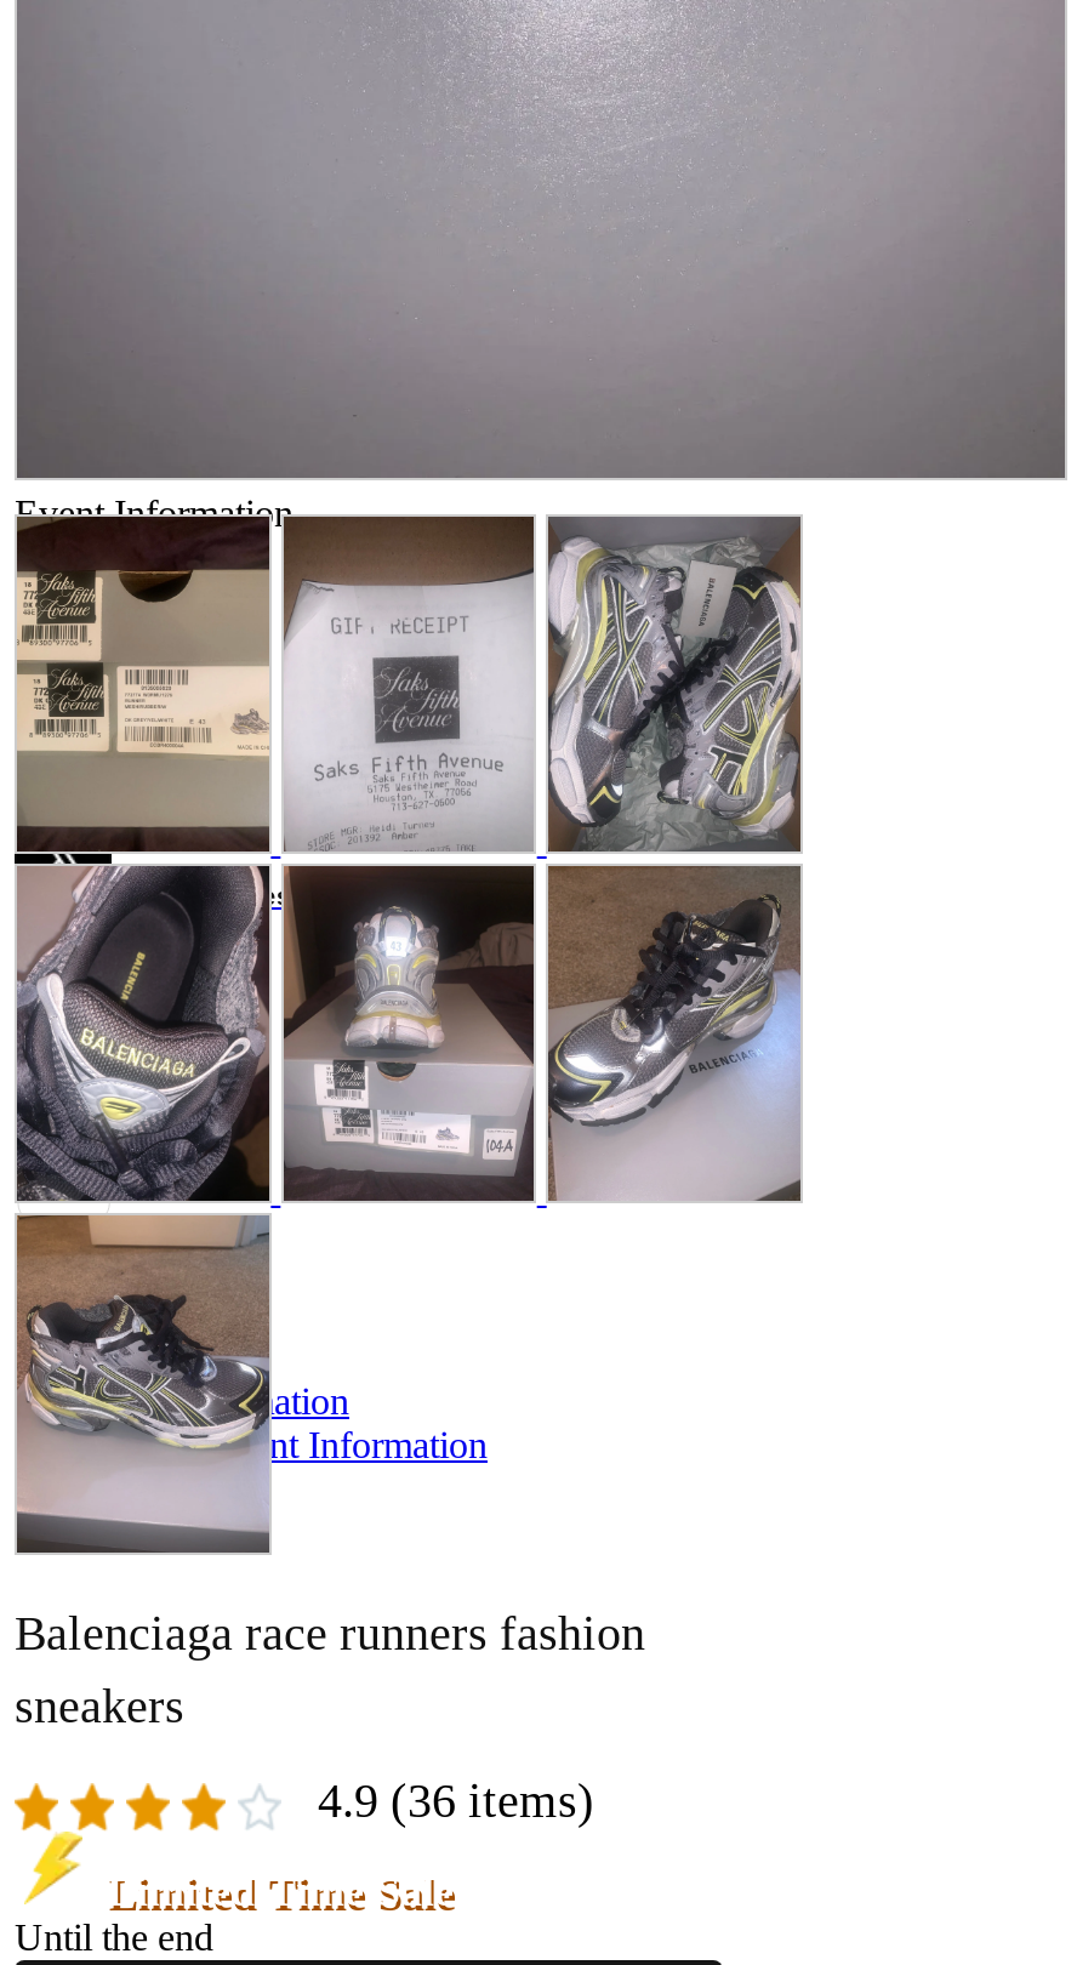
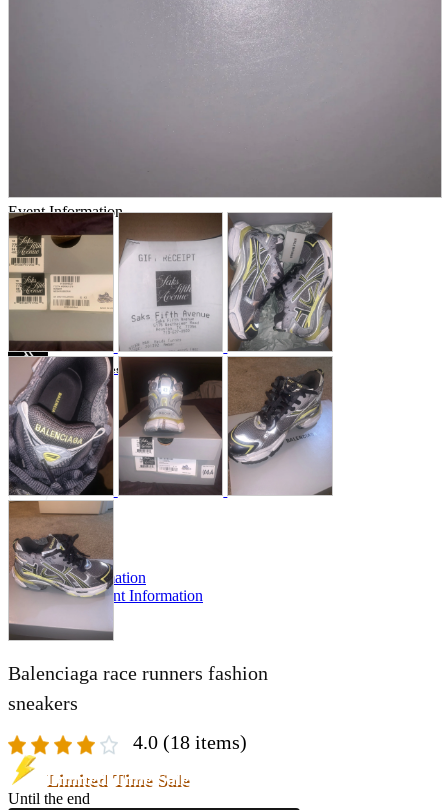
- 4.9 (36 items)
+ 4.0 (18 items)
